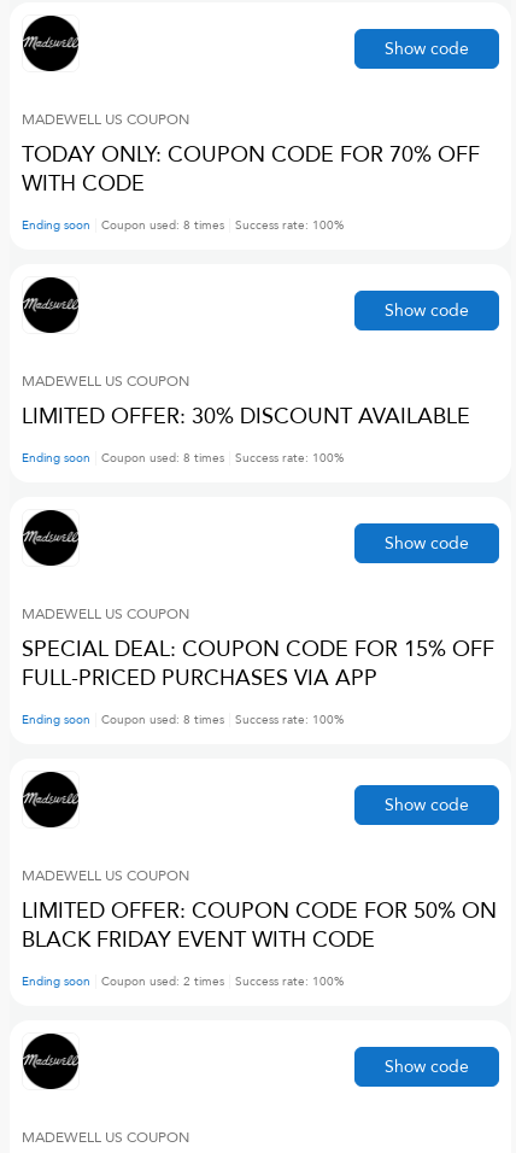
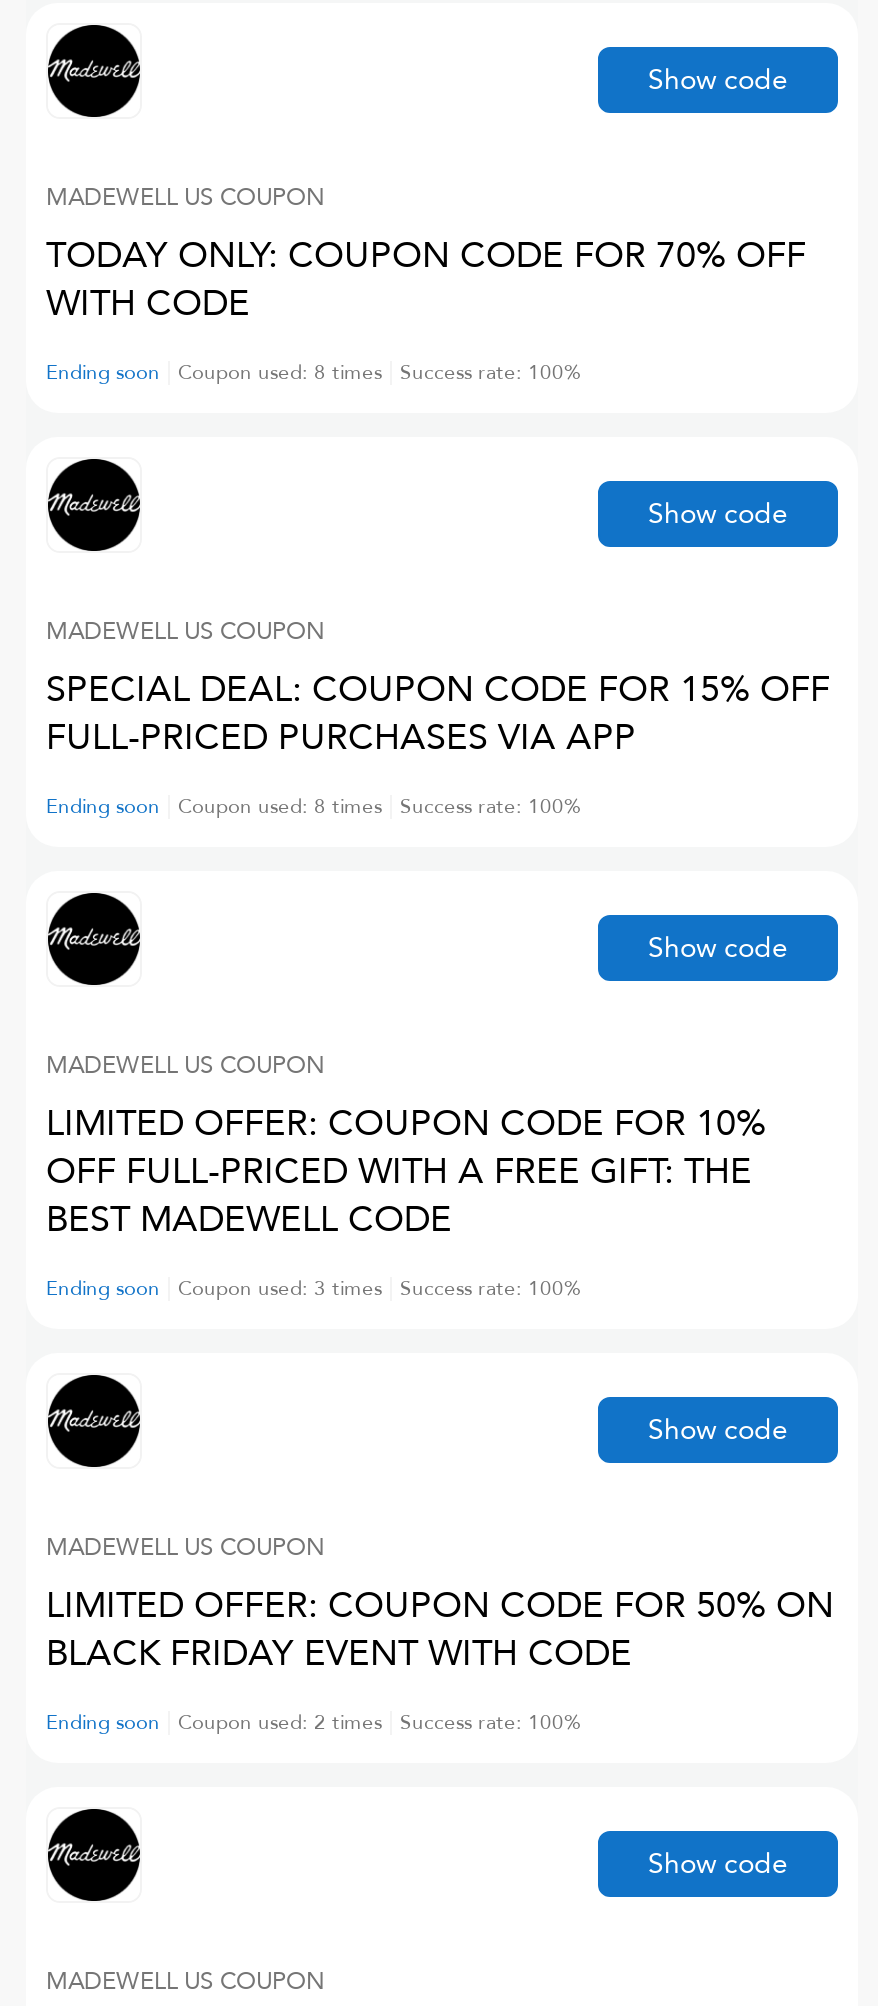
- LIMITED OFFER: 30% DISCOUNT AVAILABLE

+ LIMITED OFFER: COUPON CODE FOR 10%
+ OFF FULL-PRICED WITH A FREE GIFT: THE
+ BEST MADEWELL CODE

moved up: SPECIAL DEAL: COUPON CODE FOR 15% OFF | FULL-PRICED PURCHASES VIA APP

- Coupon used: 8 times
+ Coupon used: 3 times
